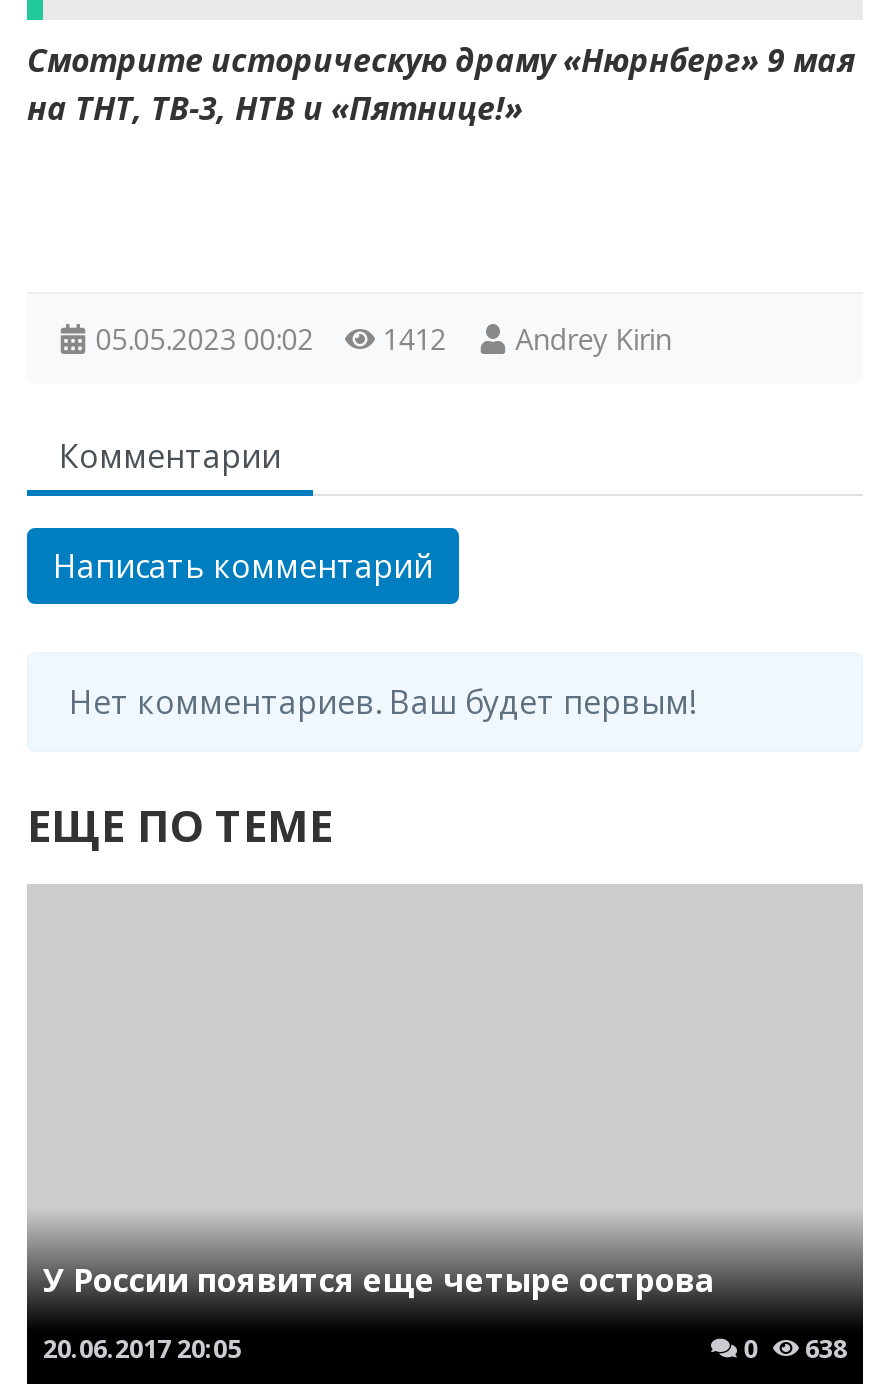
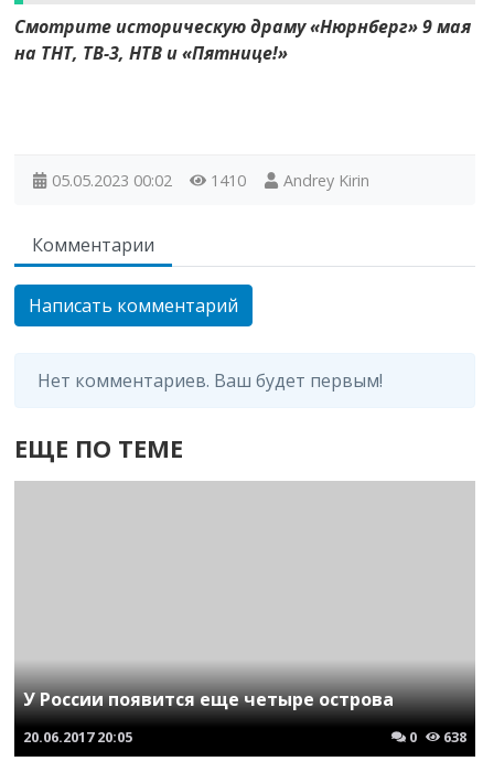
- 05.05.2023 00:02 1412 Andrey Kirin
+ 05.05.2023 00:02 1410 Andrey Kirin
